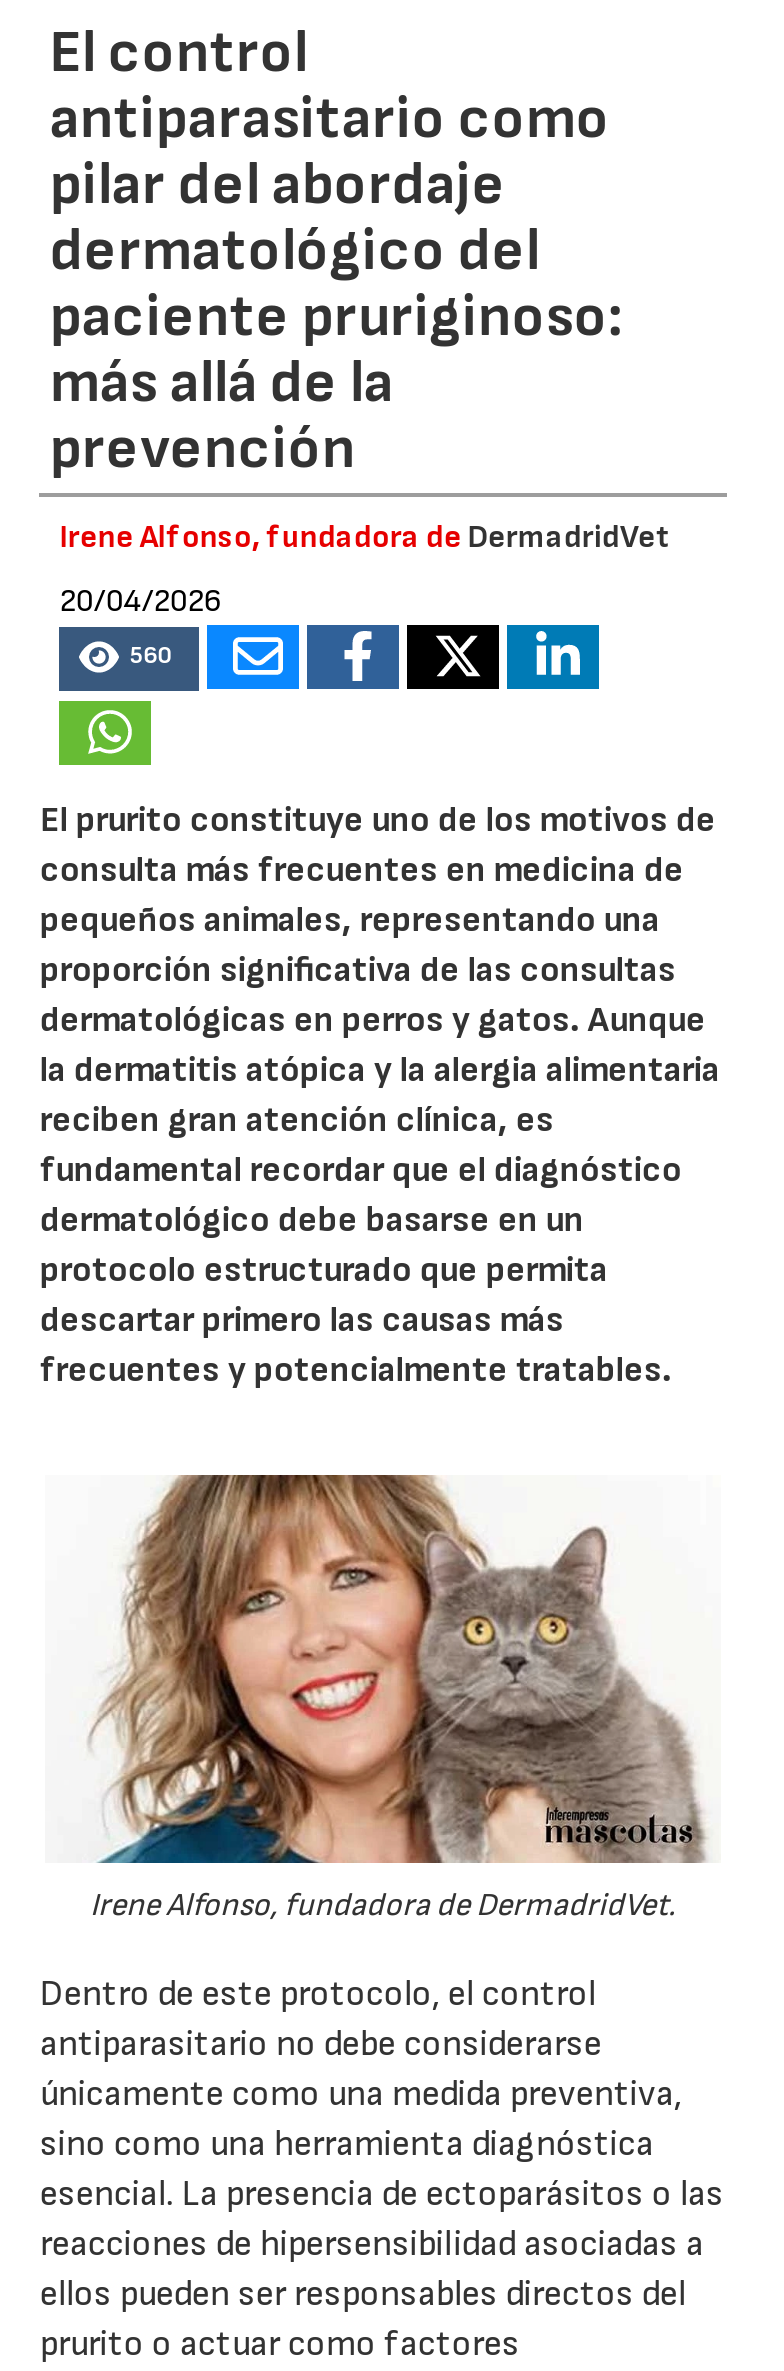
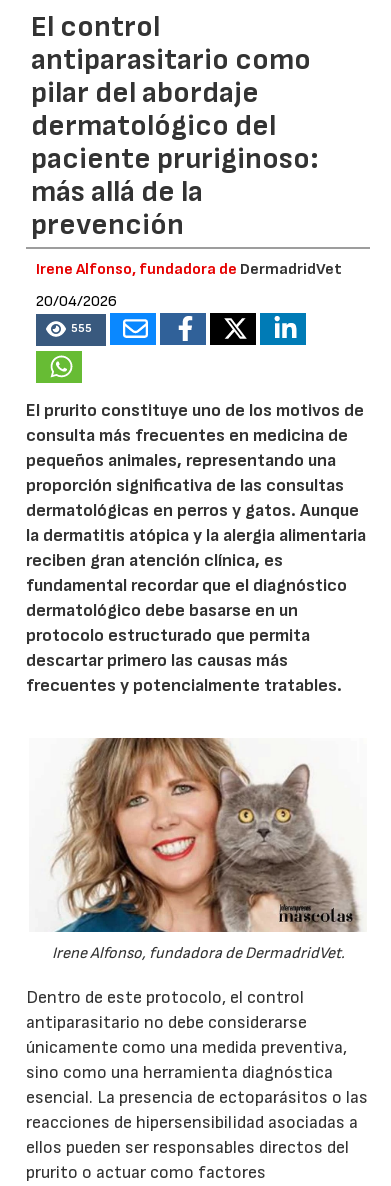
- 560
+ 555
